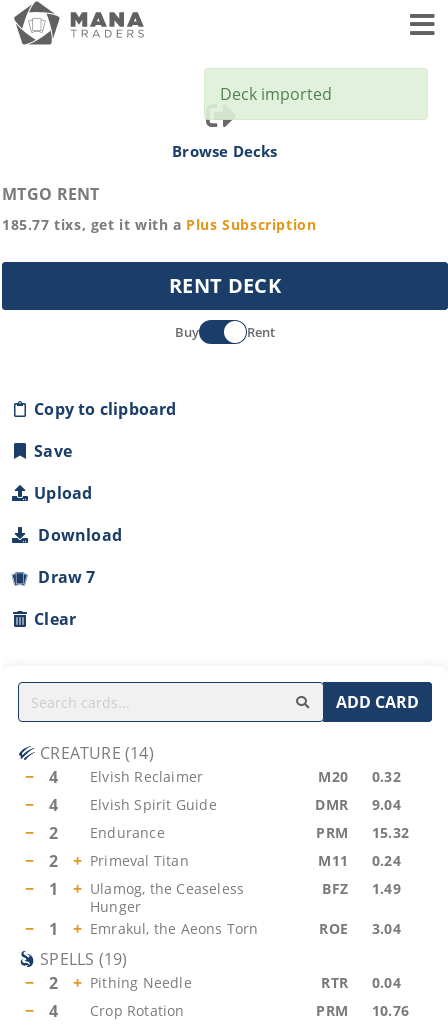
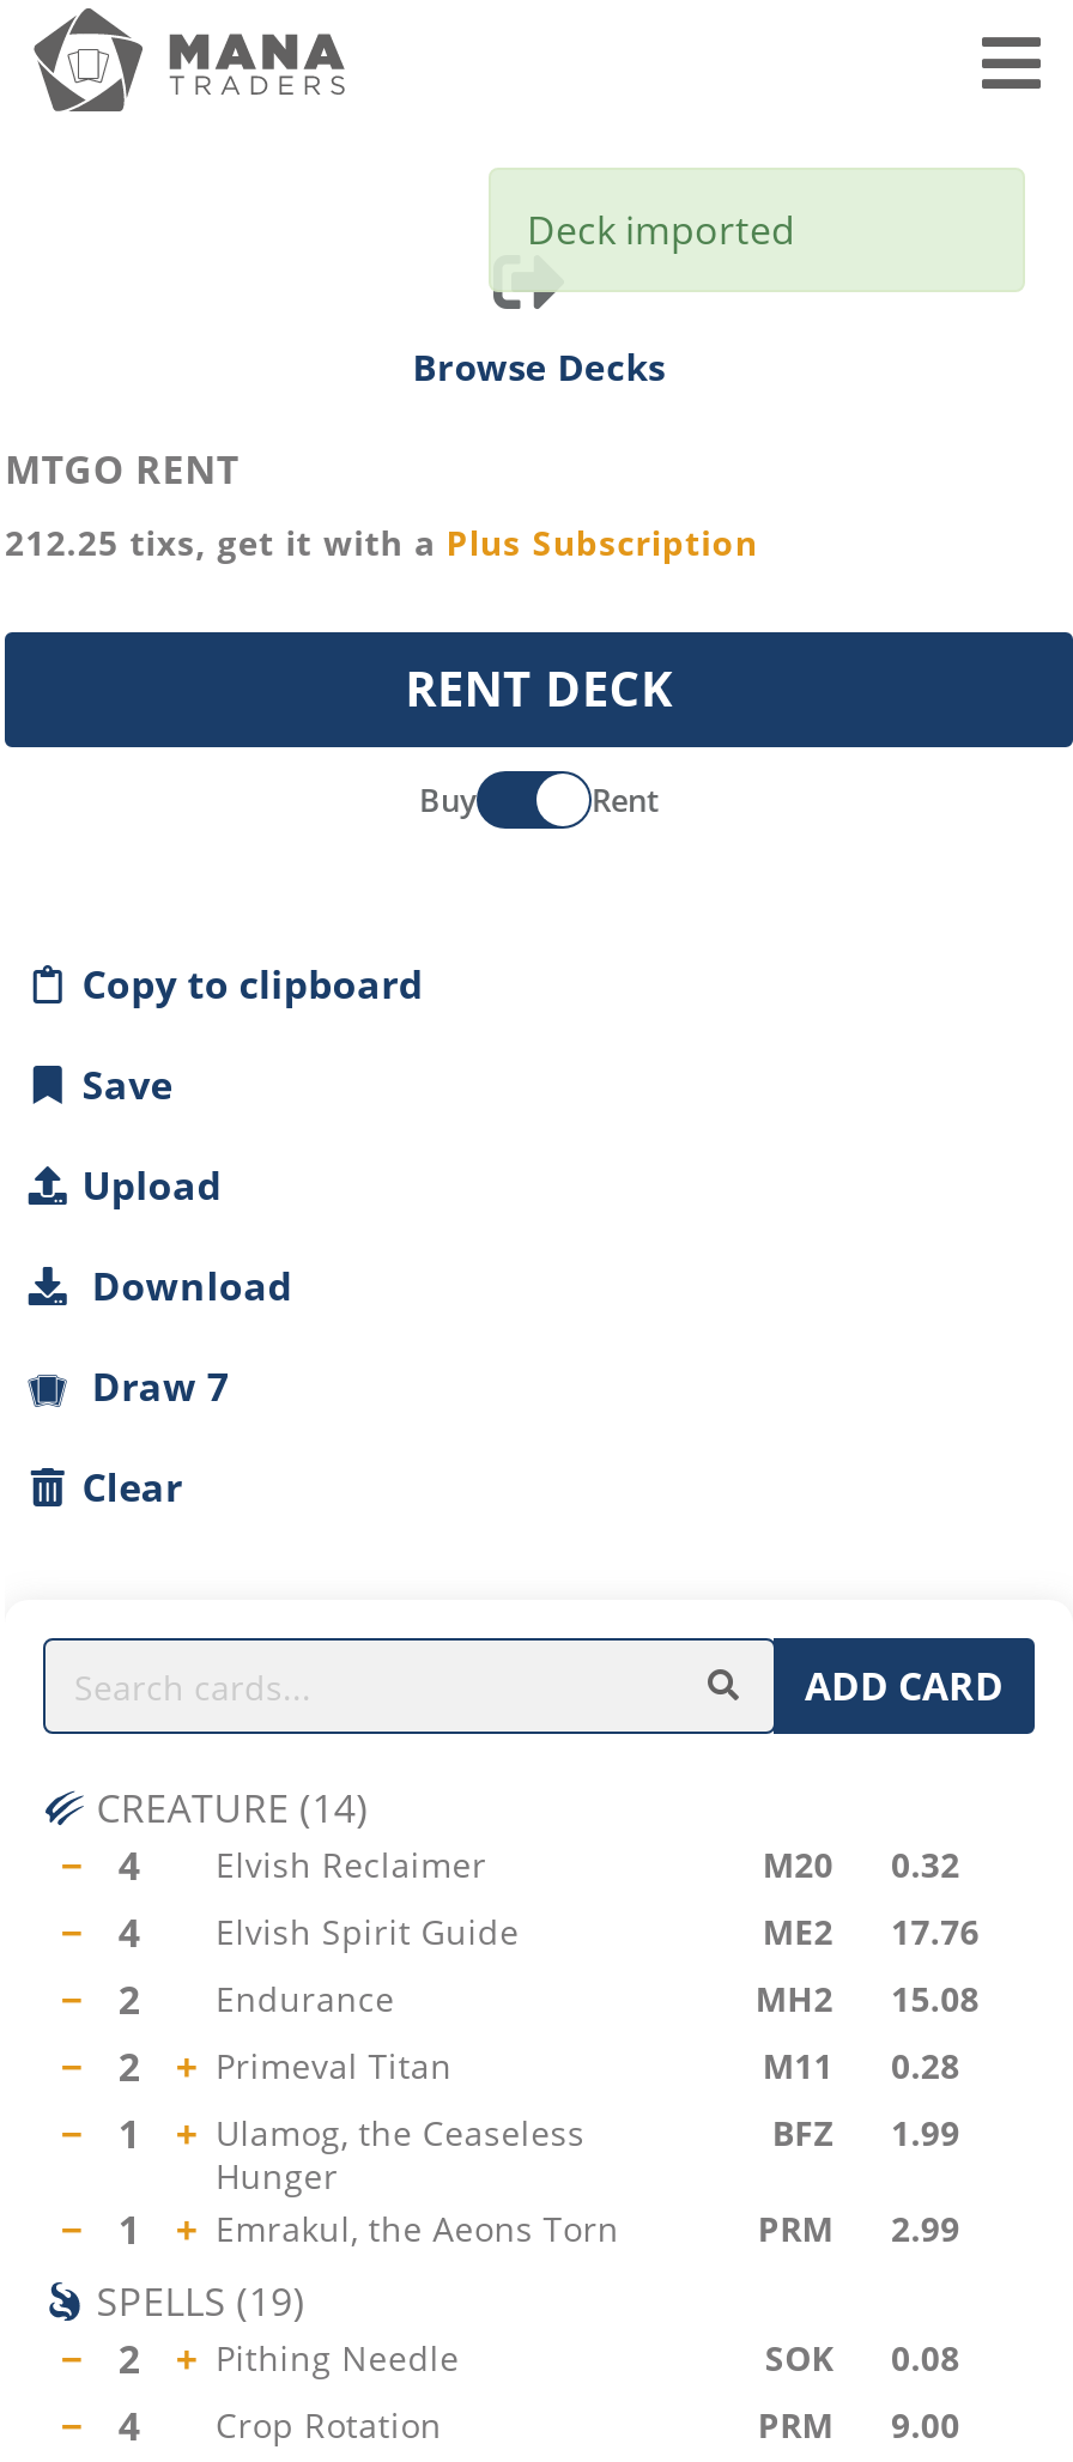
- 185.77 tixs, get it with a Plus Subscription
+ 212.25 tixs, get it with a Plus Subscription

- DMR
- 9.04
+ ME2
+ 17.76

- PRM
- 15.32
+ MH2
+ 15.08

- M11 0.24
+ M11 0.28

- BFZ 1.49
+ BFZ 1.99

- ROE
- 3.04
+ PRM
+ 2.99

- RTR
- 0.04
+ SOK
+ 0.08

- PRM 10.76
+ PRM 9.00
